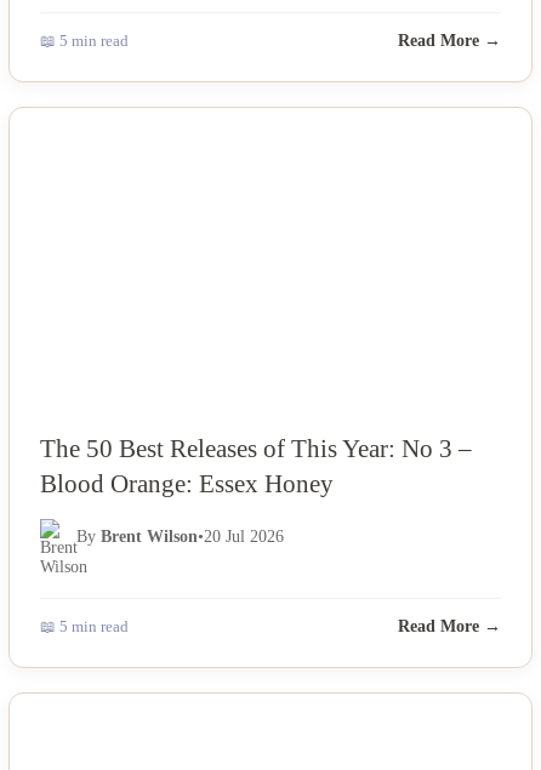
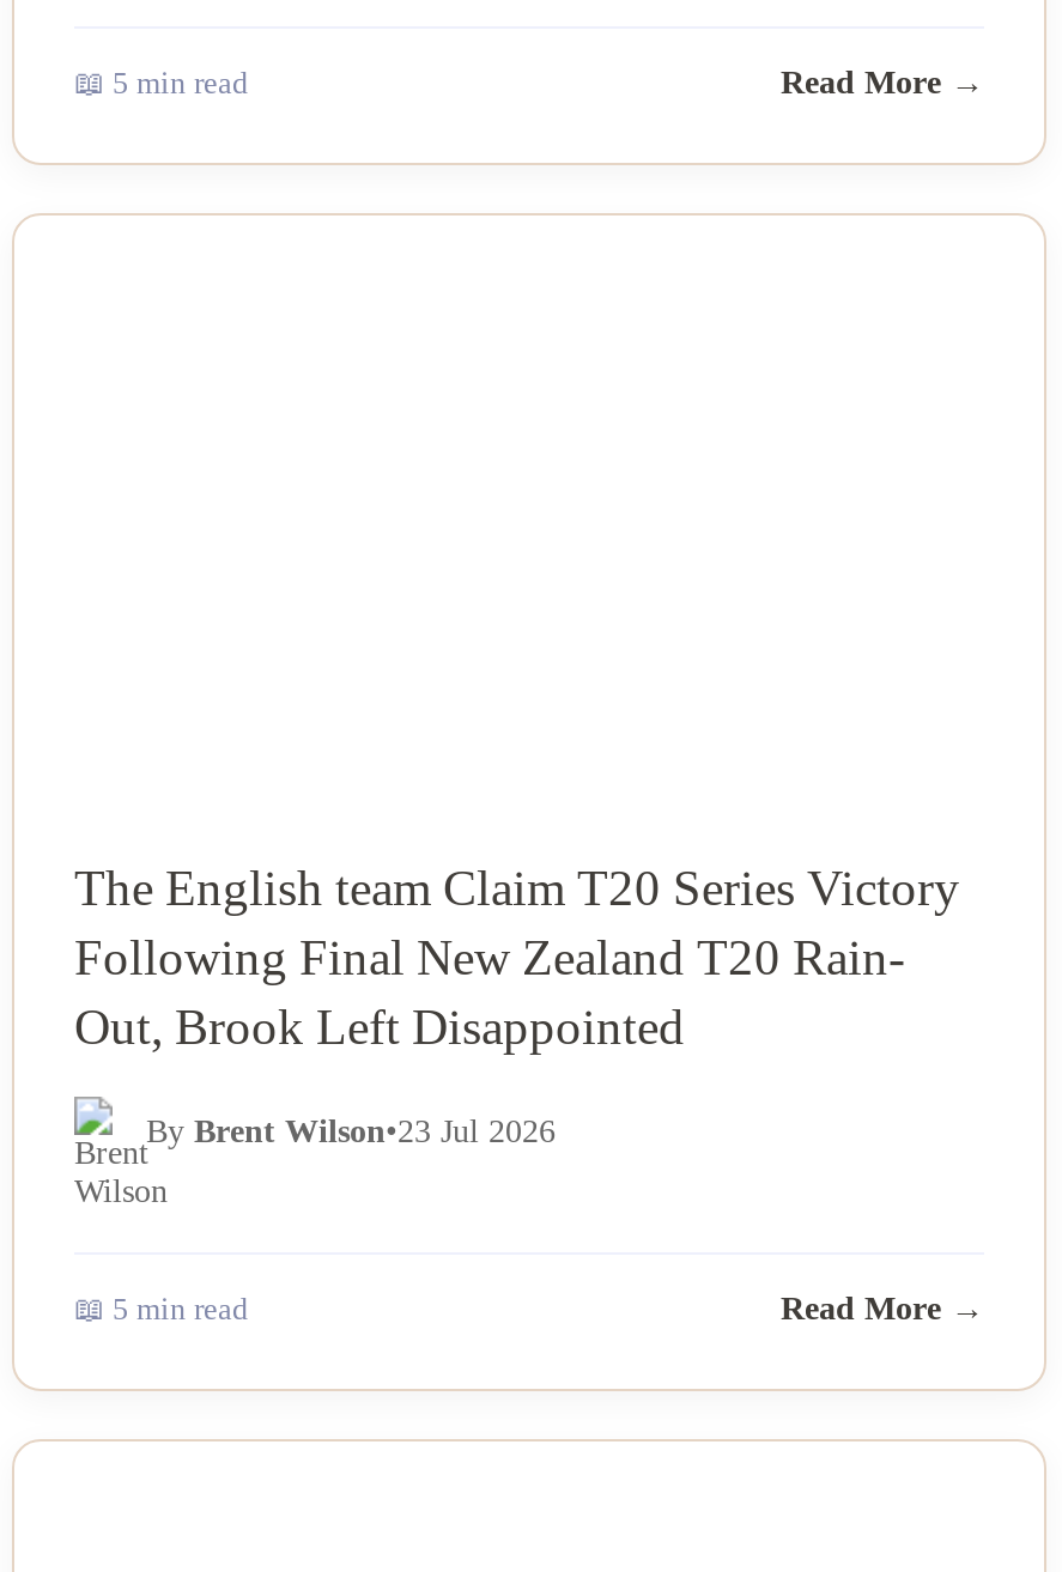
- The 50 Best Releases of This Year: No 3 –
- Blood Orange: Essex Honey
+ The English team Claim T20 Series Victory
+ Following Final New Zealand T20 Rain-
+ Out, Brook Left Disappointed

- By Brent Wilson•20 Jul 2026
+ By Brent Wilson•23 Jul 2026
